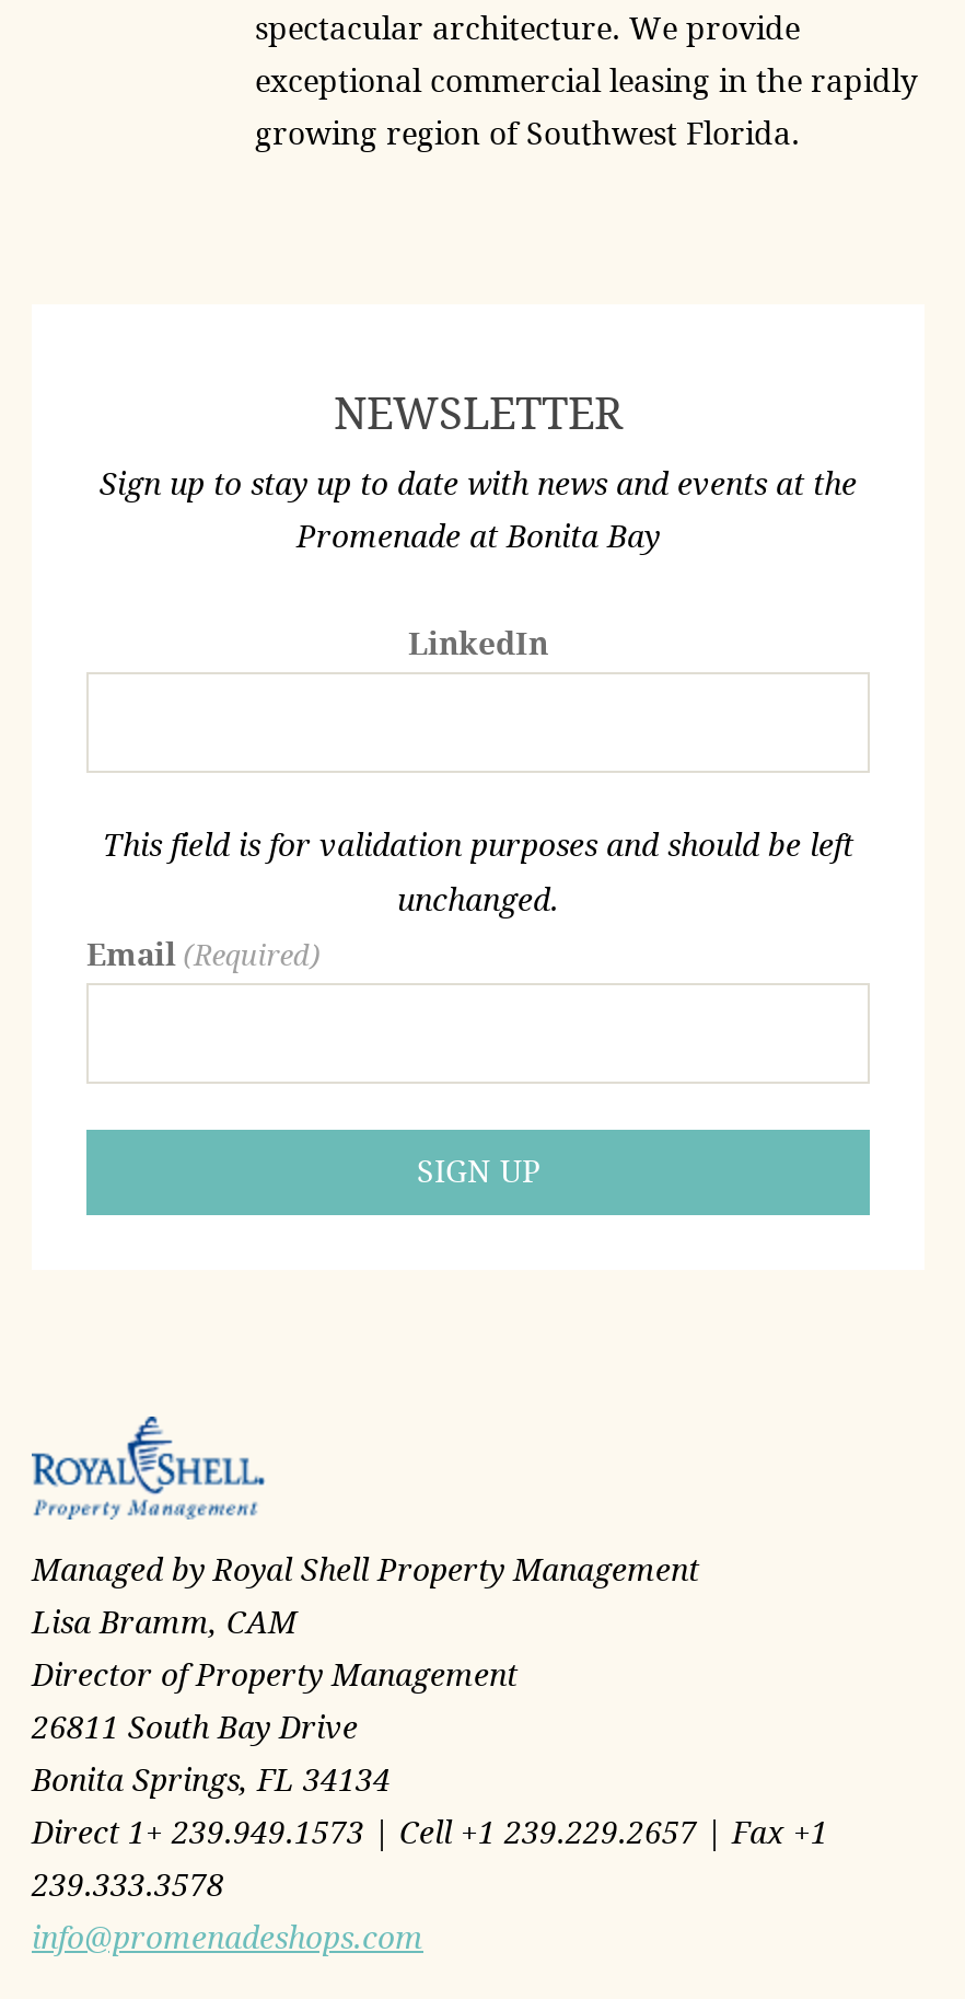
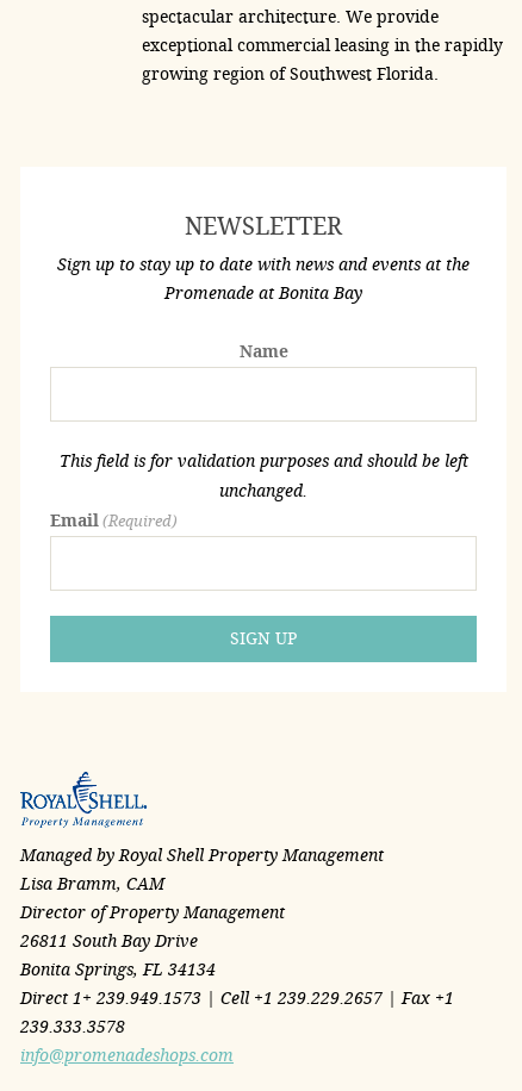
- LinkedIn
+ Name
